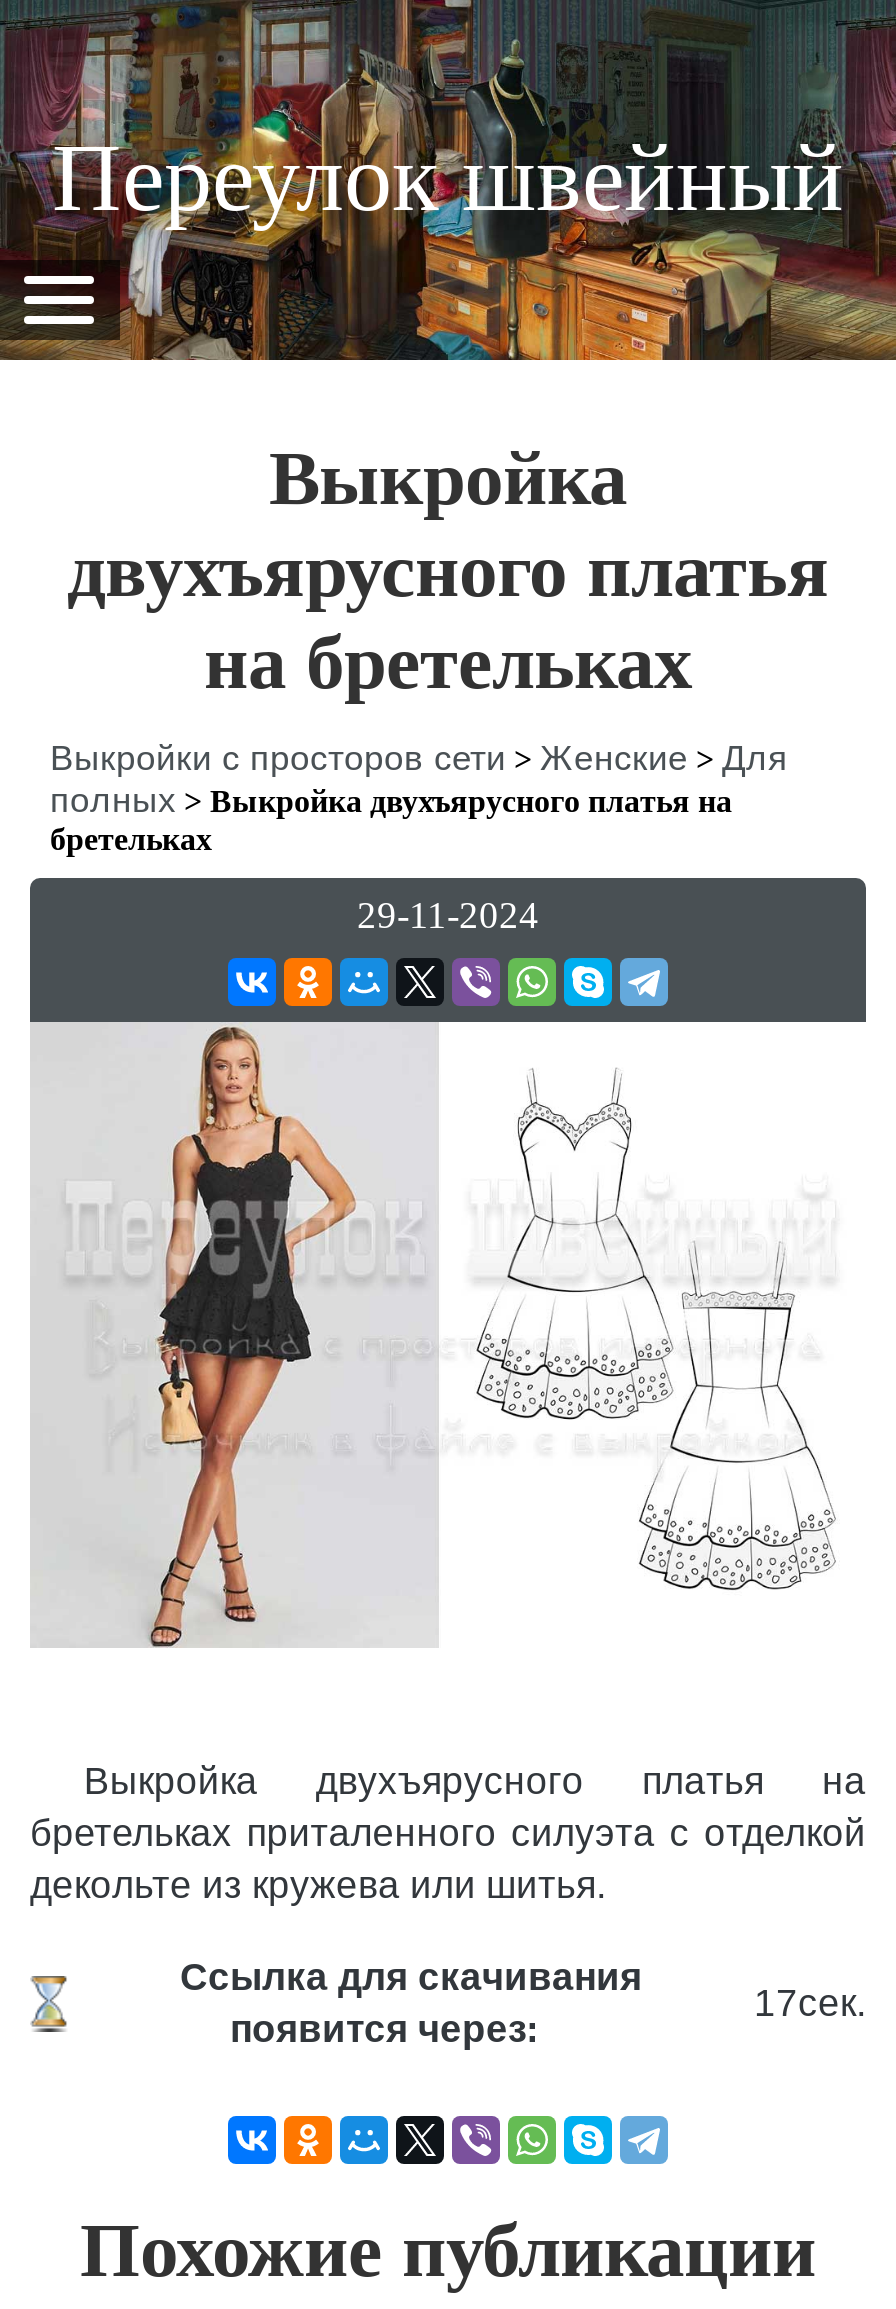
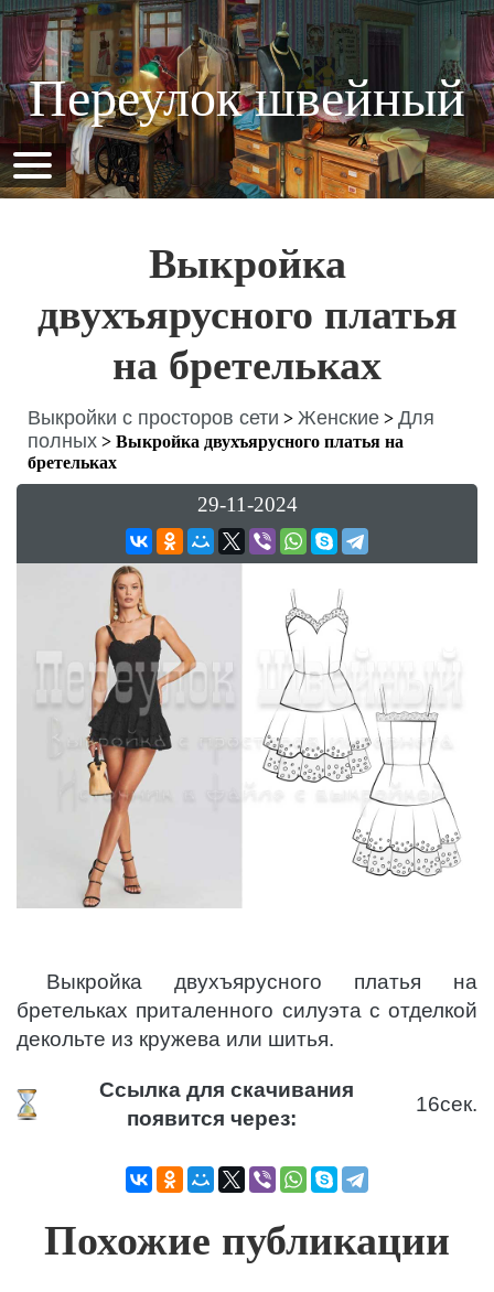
- 17сек.
+ 16сек.
